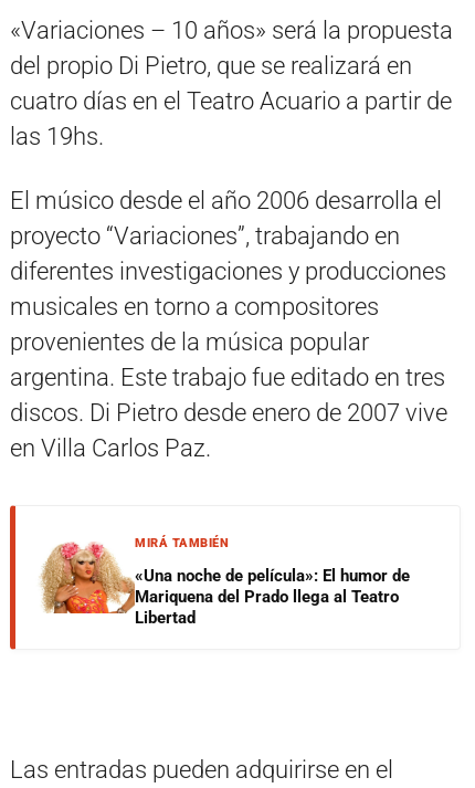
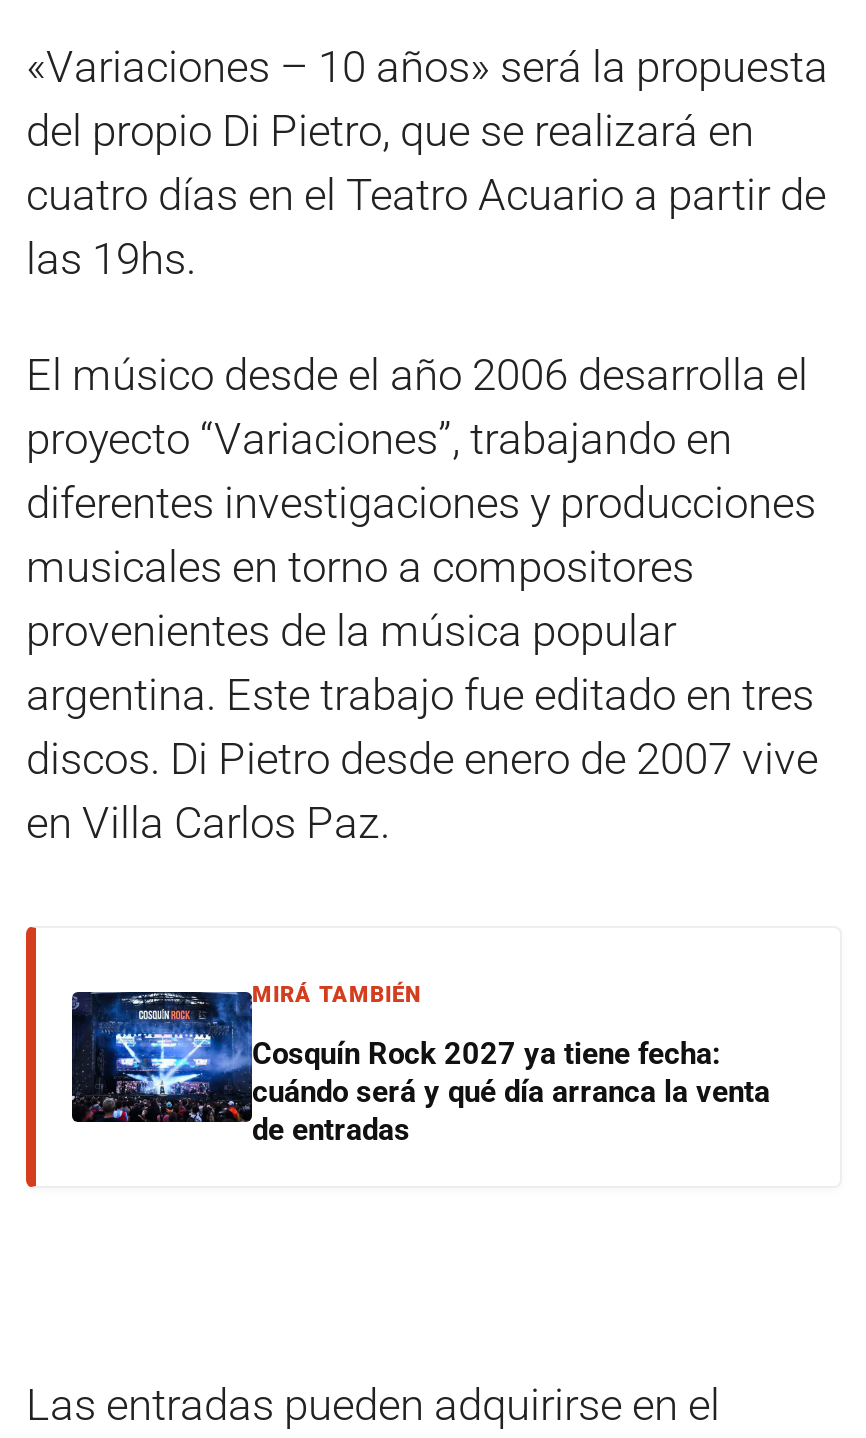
- [image]
- «Una noche de película»: El humor de
- Mariquena del Prado llega al Teatro
- Libertad
+ [image]
+ Cosquín Rock 2027 ya tiene fecha:
+ cuándo será y qué día arranca la venta
+ de entradas
